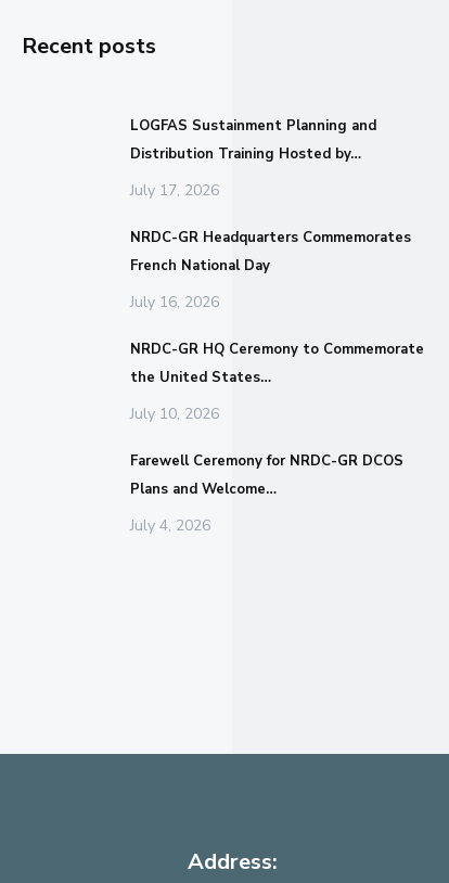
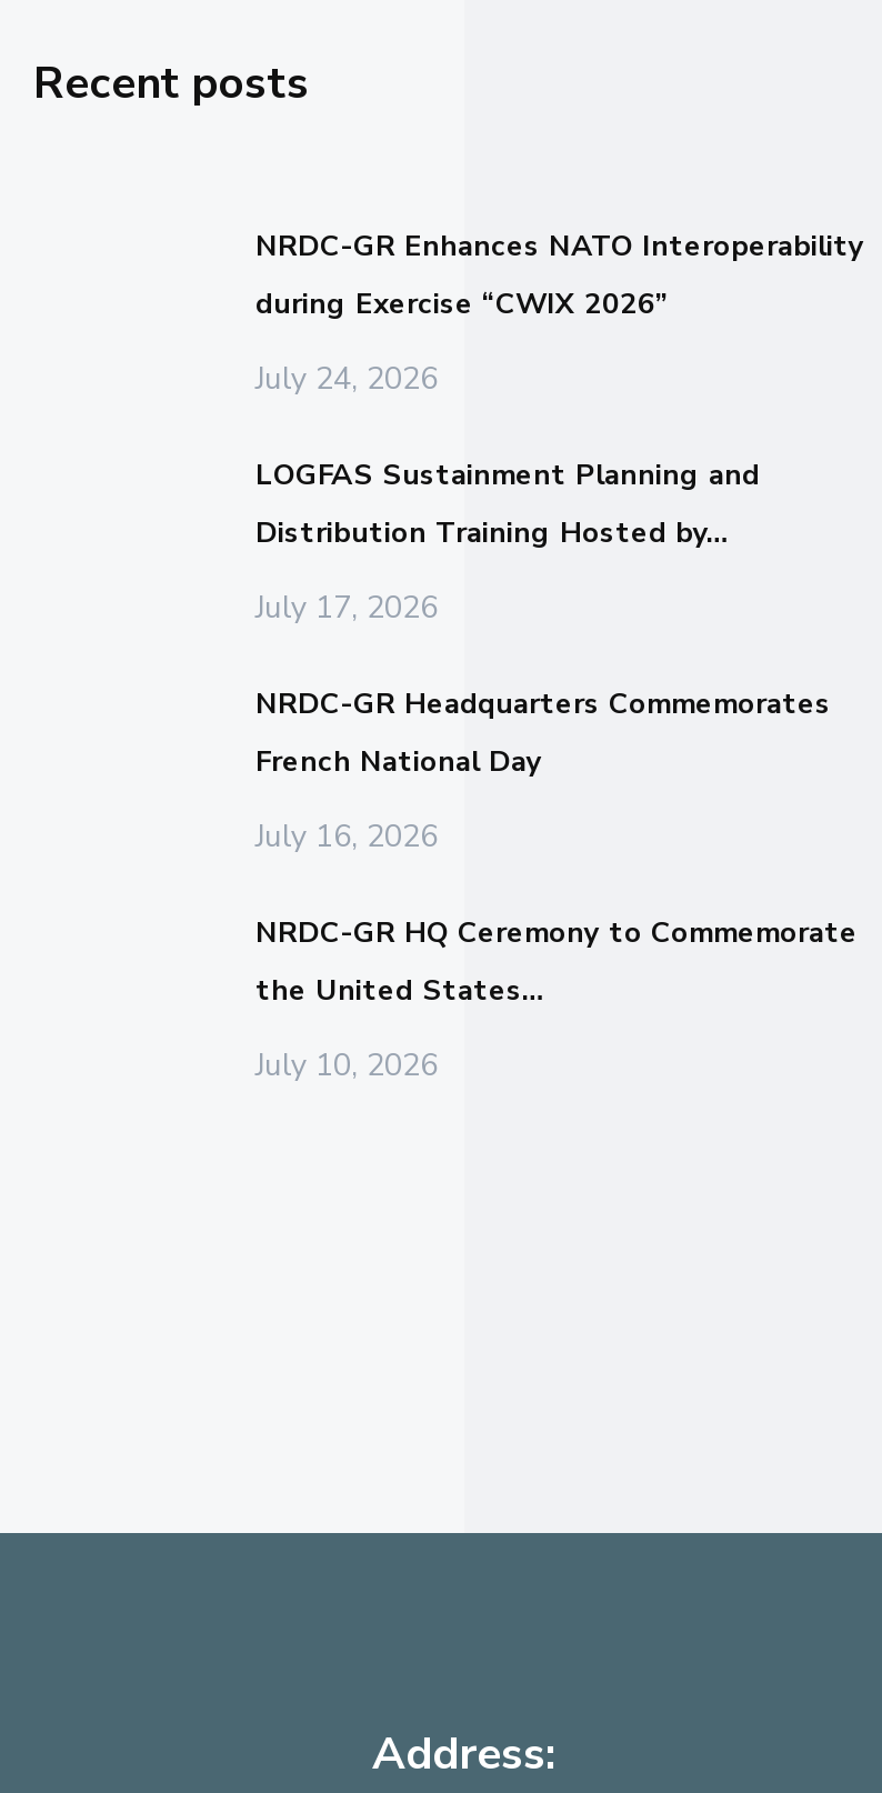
+ NRDC-GR Enhances NATO Interoperability
+ during Exercise “CWIX 2026”
+ July 24, 2026

moved down: LOGFAS Sustainment Planning and | Distribution Training Hosted by… | July 17, 2026 | ... | the United States… | July 10, 2026

- Farewell Ceremony for NRDC-GR DCOS
- Plans and Welcome…
- July 4, 2026
